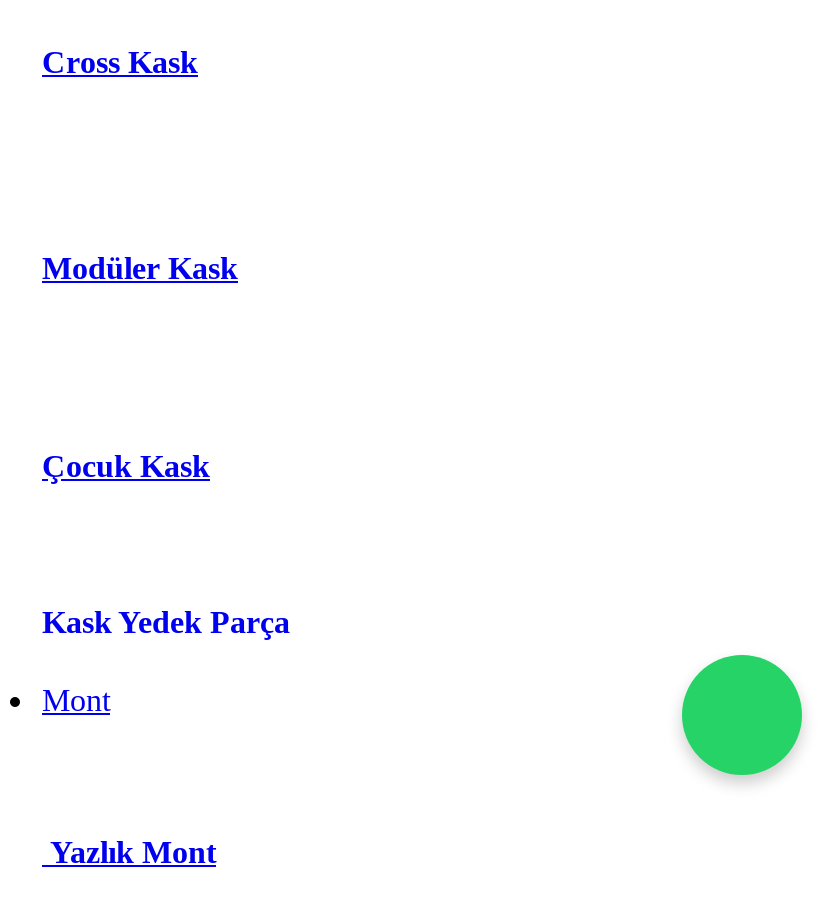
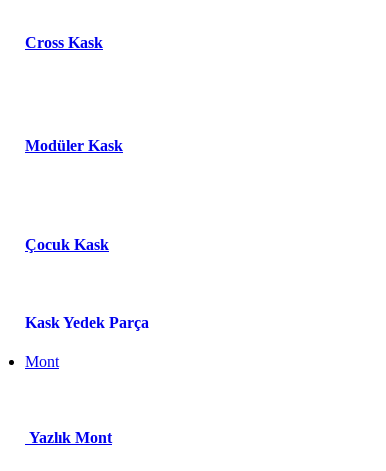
- [image]
